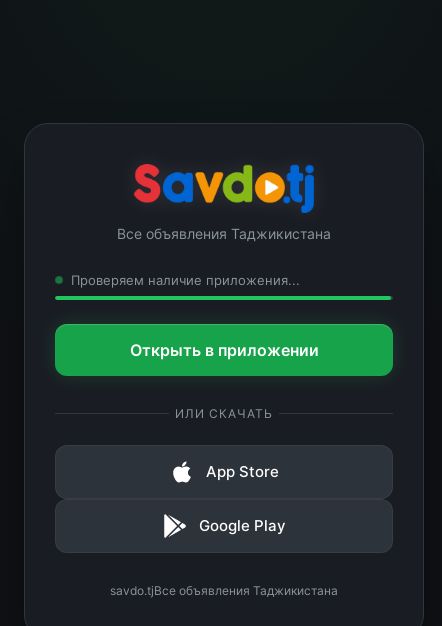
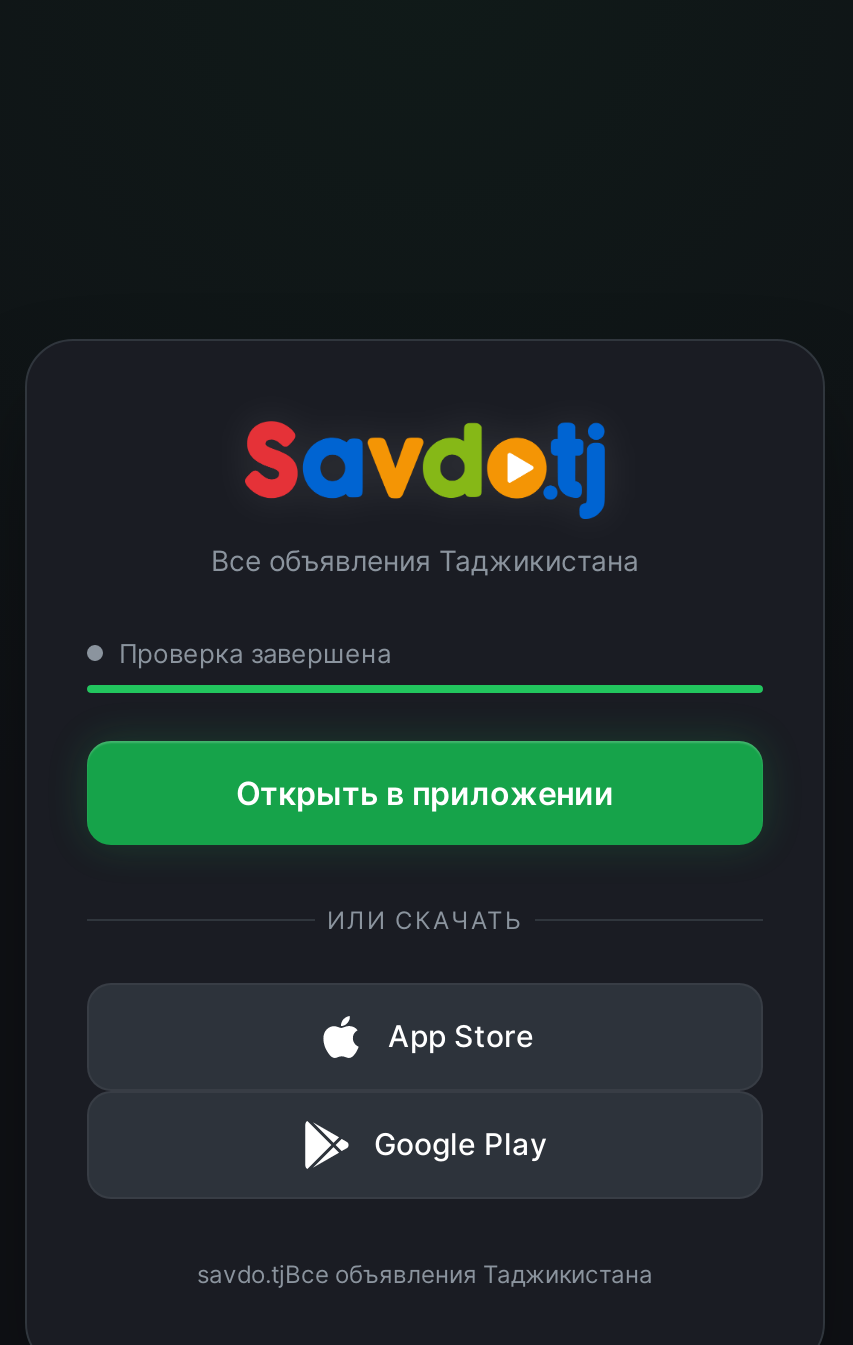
- Проверяем наличие приложения...
+ Проверка завершена
